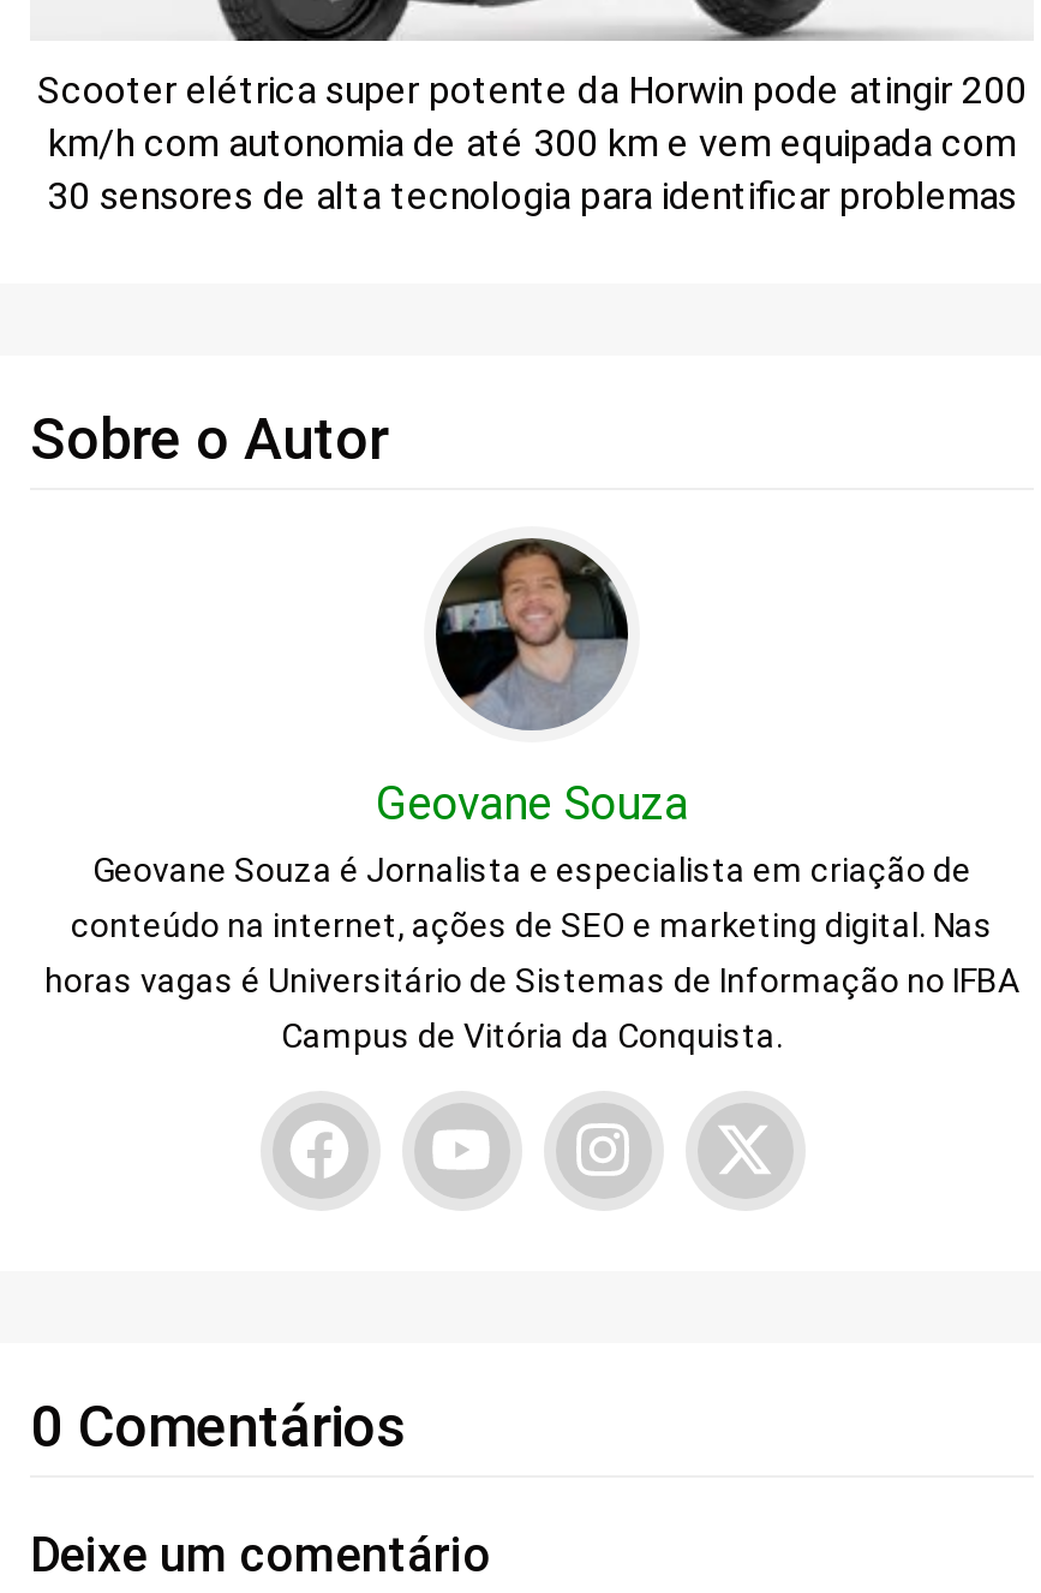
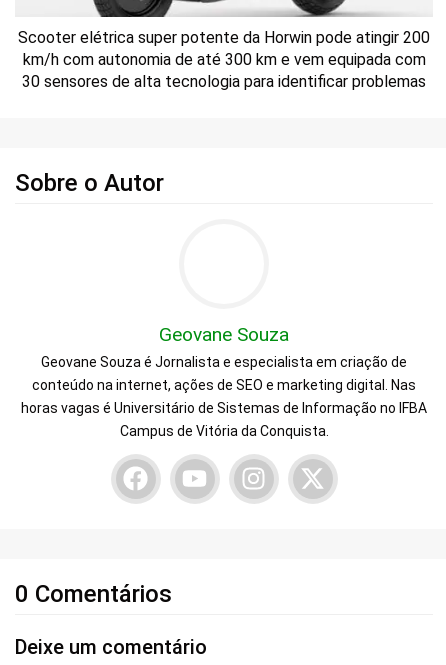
- [image]
